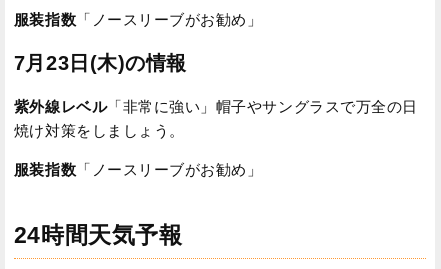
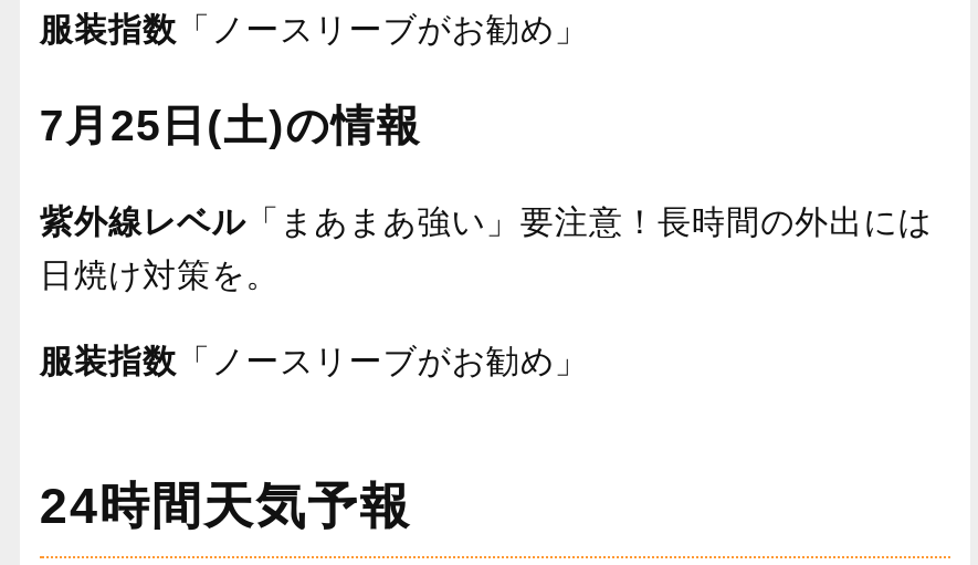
- 7月23日(木)の情報
+ 7月25日(土)の情報

- 紫外線レベル「非常に強い」帽子やサングラスで万全の日
- 焼け対策をしましょう。
+ 紫外線レベル「まあまあ強い」要注意！長時間の外出には
+ 日焼け対策を。
